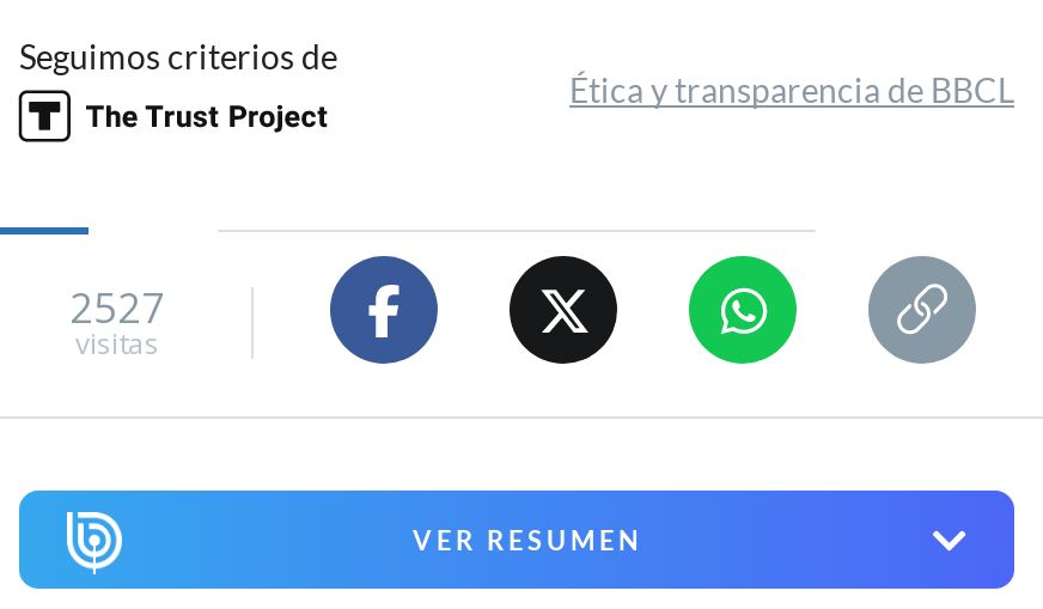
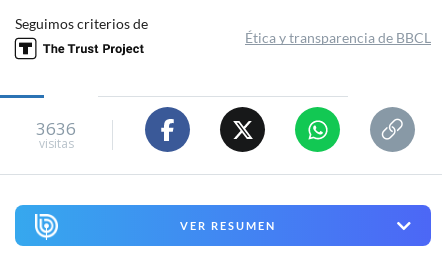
- 2527
+ 3636
